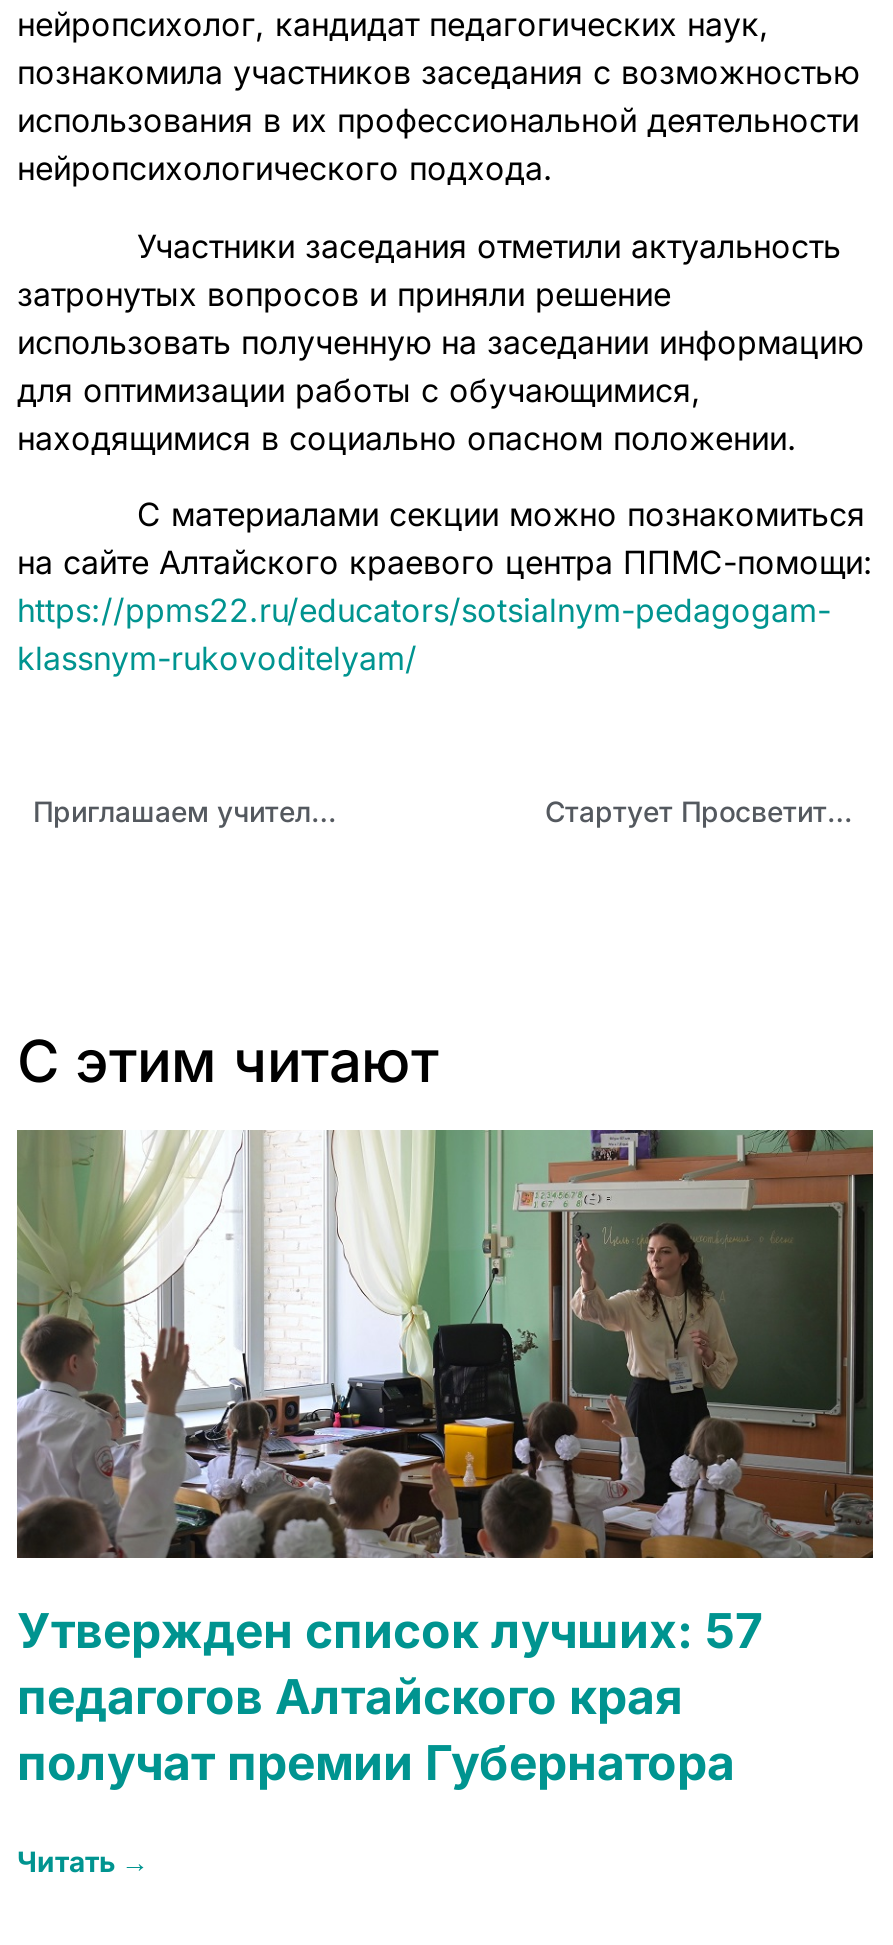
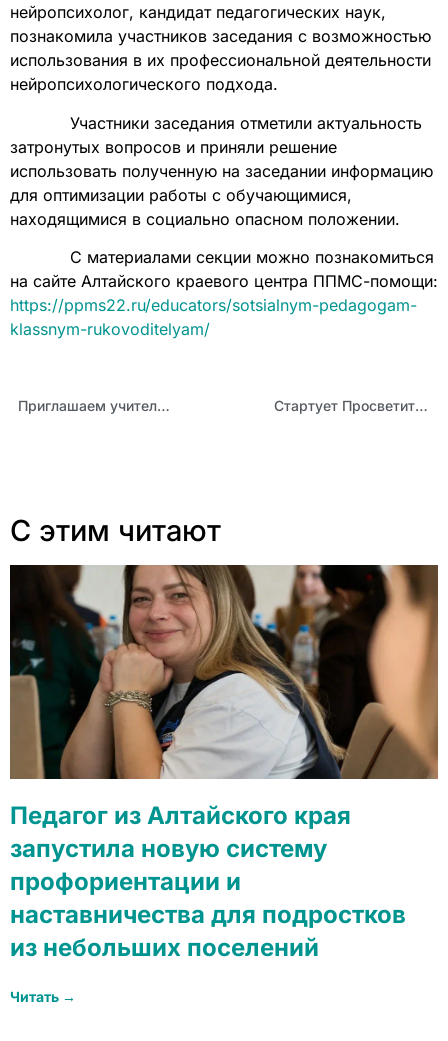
- [image]
- Утвержден список лучших: 57
- педагогов Алтайского края
- получат премии Губернатора
+ [image]
+ Педагог из Алтайского края
+ запустила новую систему
+ профориентации и
+ наставничества для подростков
+ из небольших поселений
